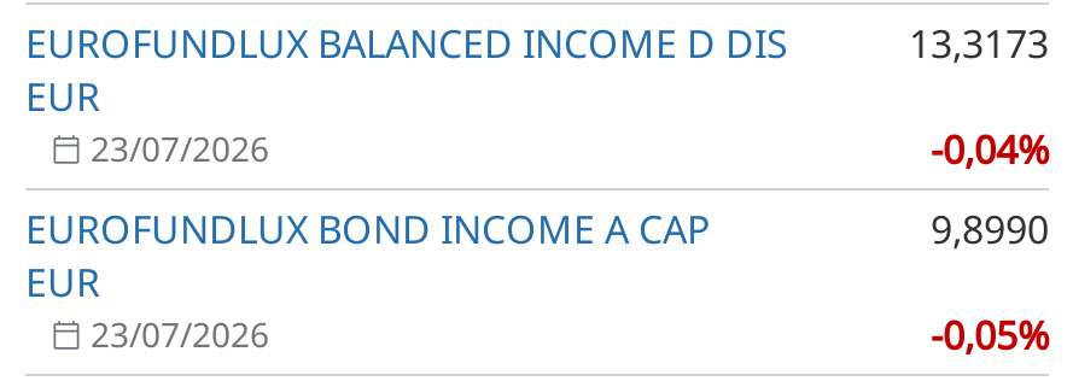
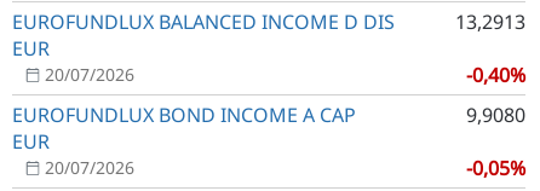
- 13,3173
+ 13,2913

- 23/07/2026
+ 20/07/2026

- -0,04%
+ -0,40%

- 9,8990
+ 9,9080

- 23/07/2026
+ 20/07/2026
